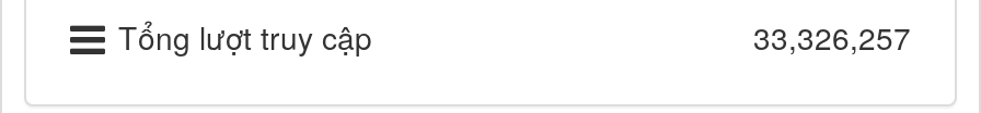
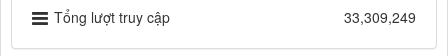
- 33,326,257
+ 33,309,249
